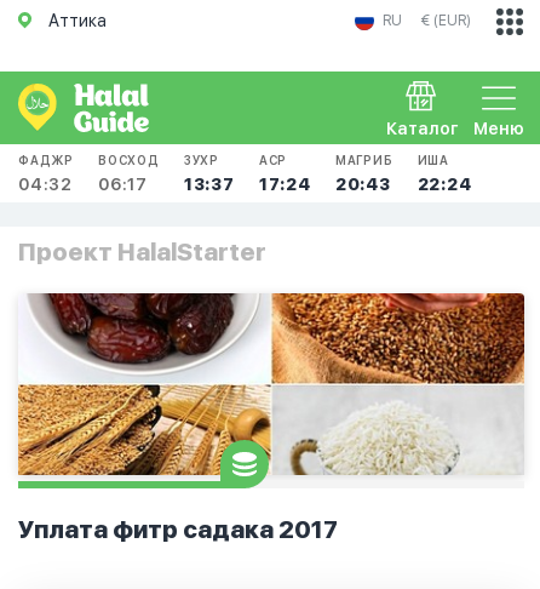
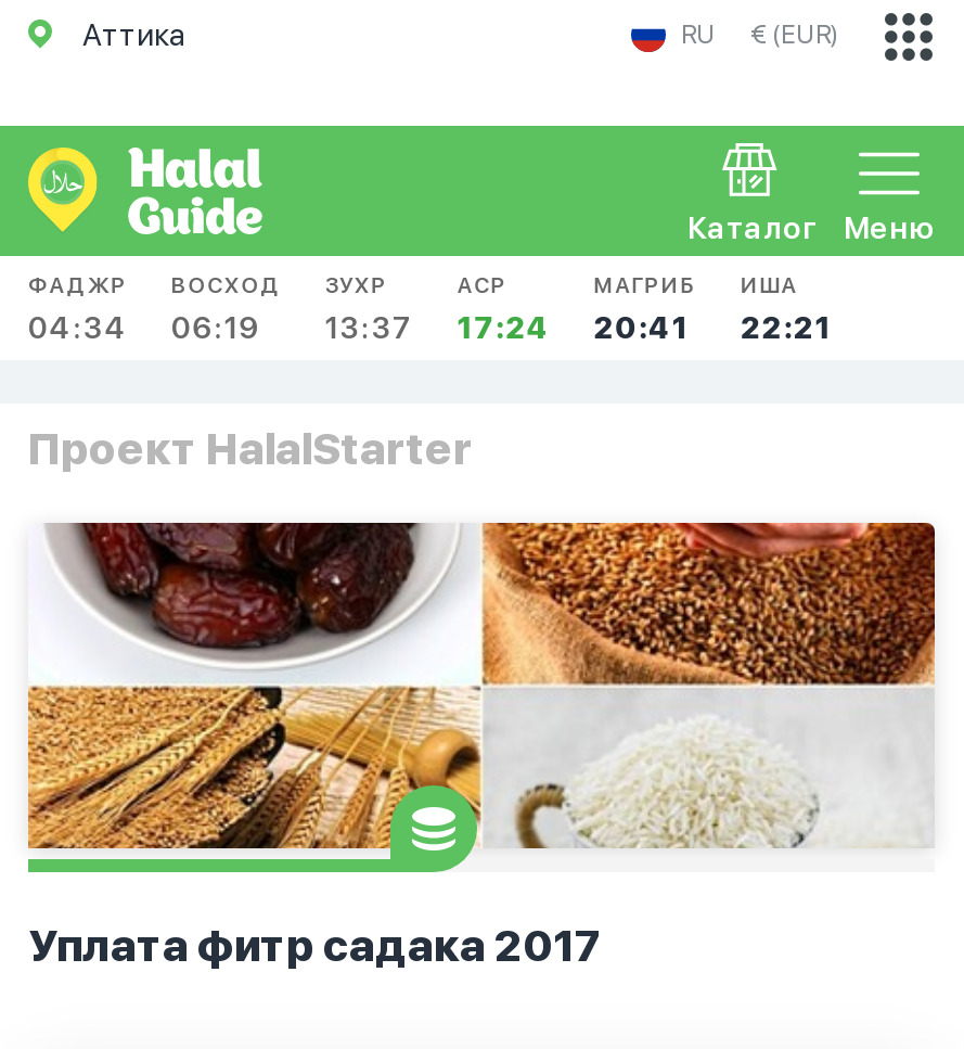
- 04:32
+ 04:34

- 06:17
+ 06:19

- 20:43
+ 20:41

- 22:24
+ 22:21
